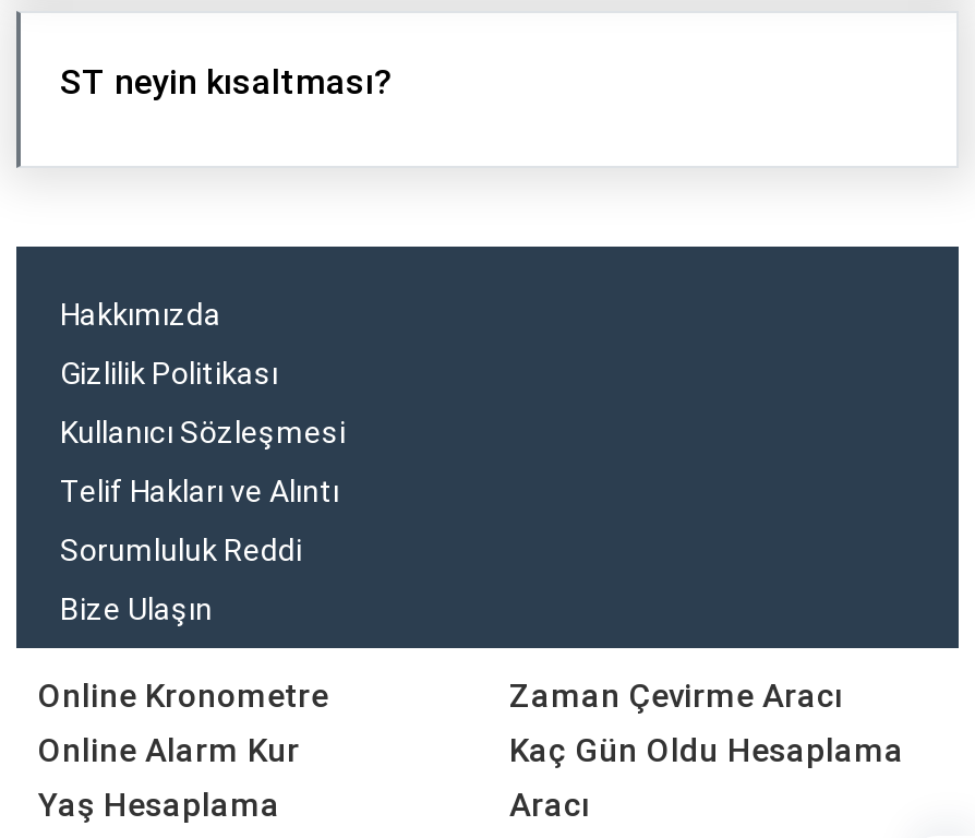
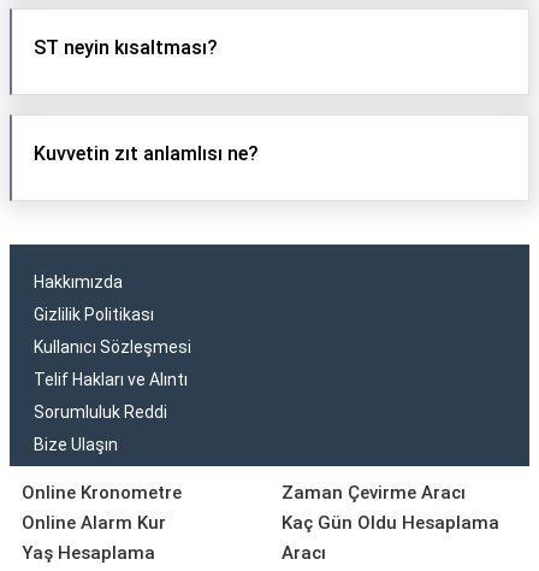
+ Kuvvetin zıt anlamlısı ne?
